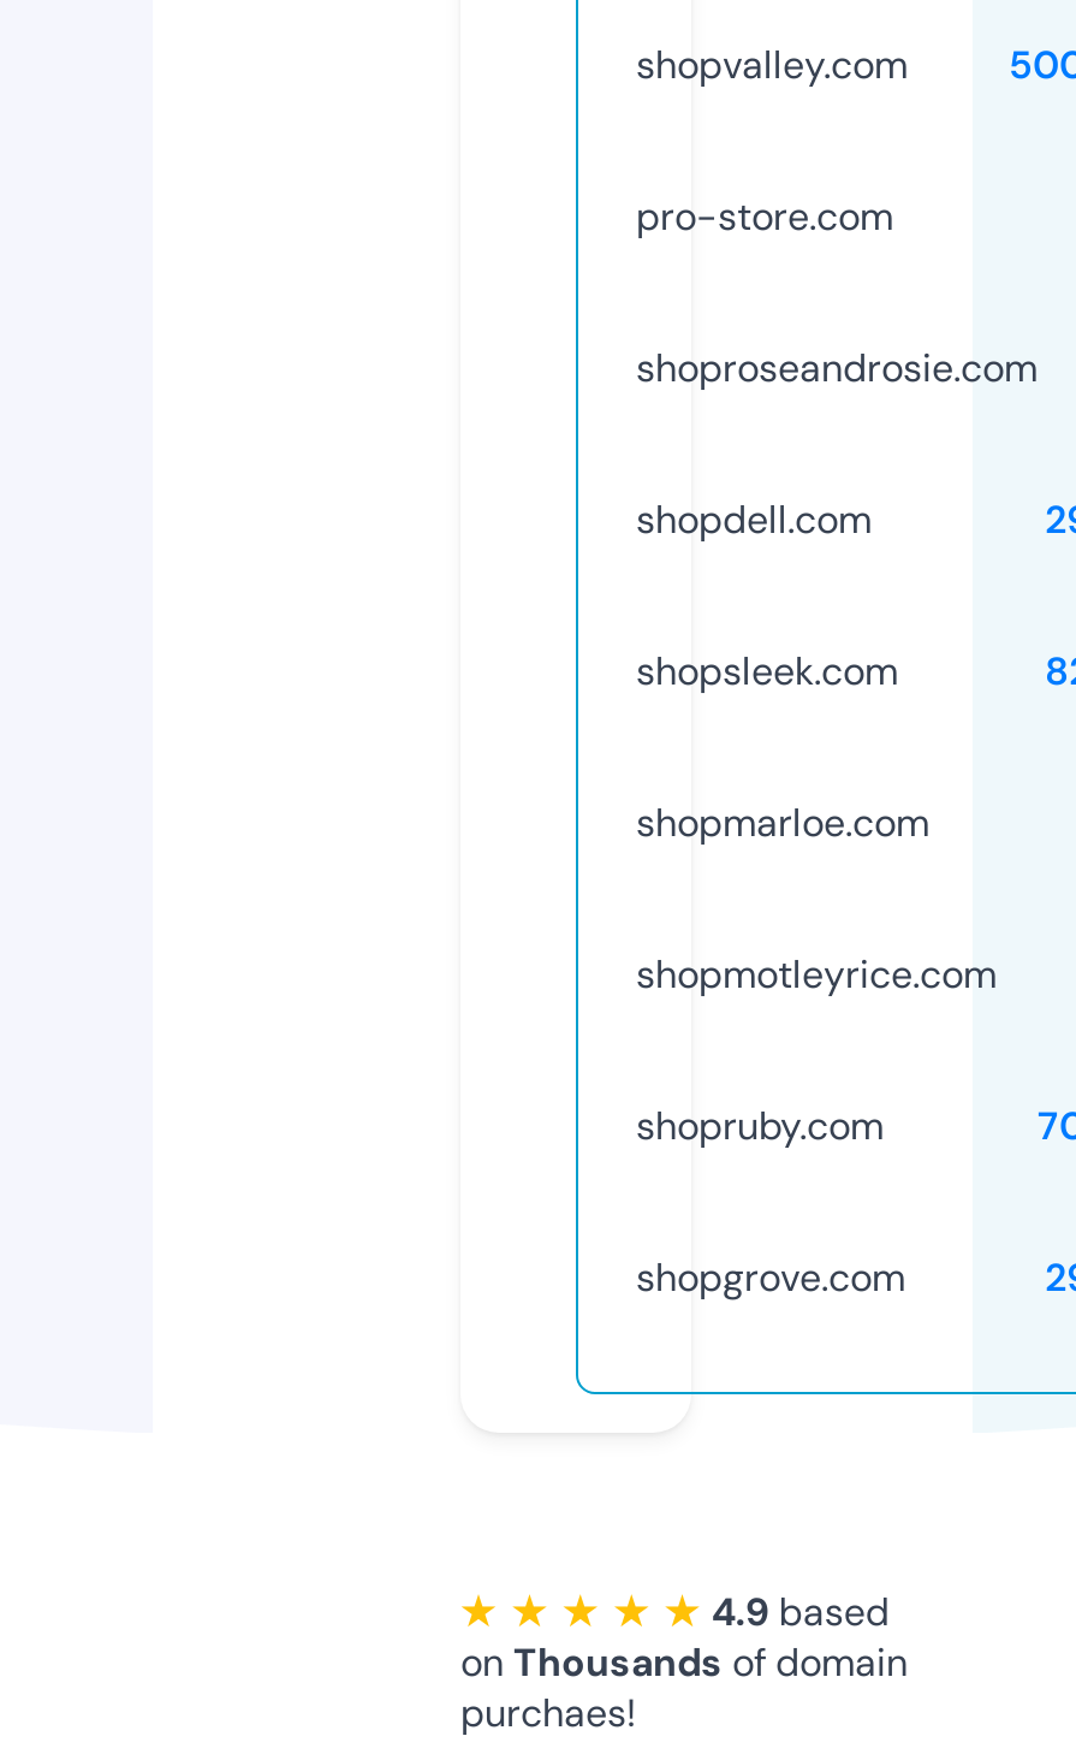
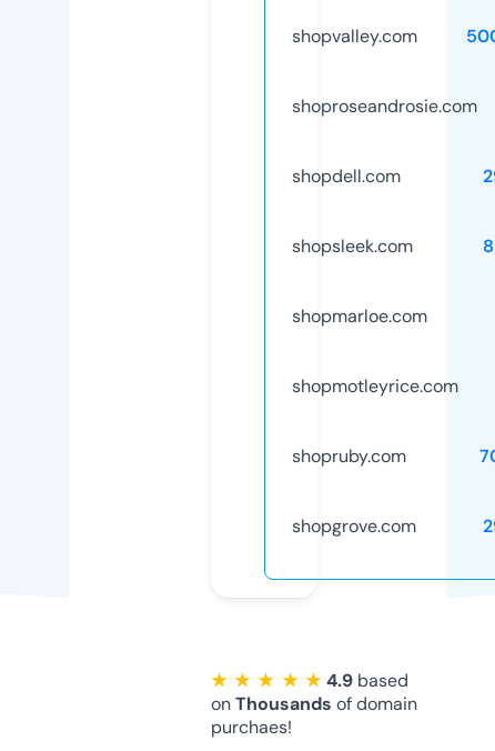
- pro-store.com
